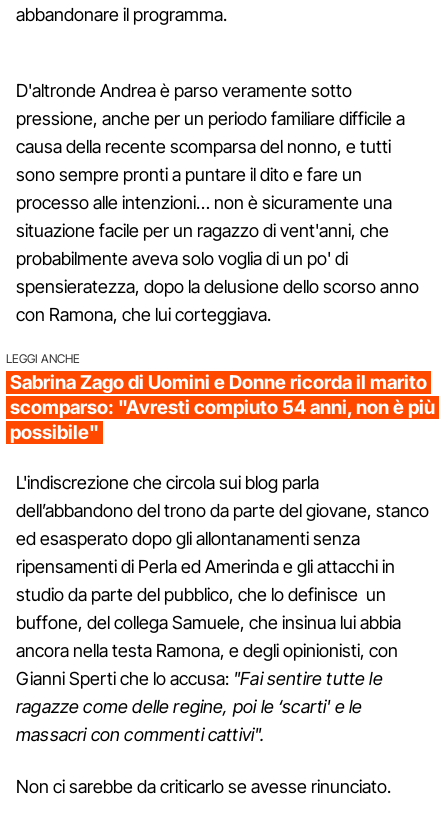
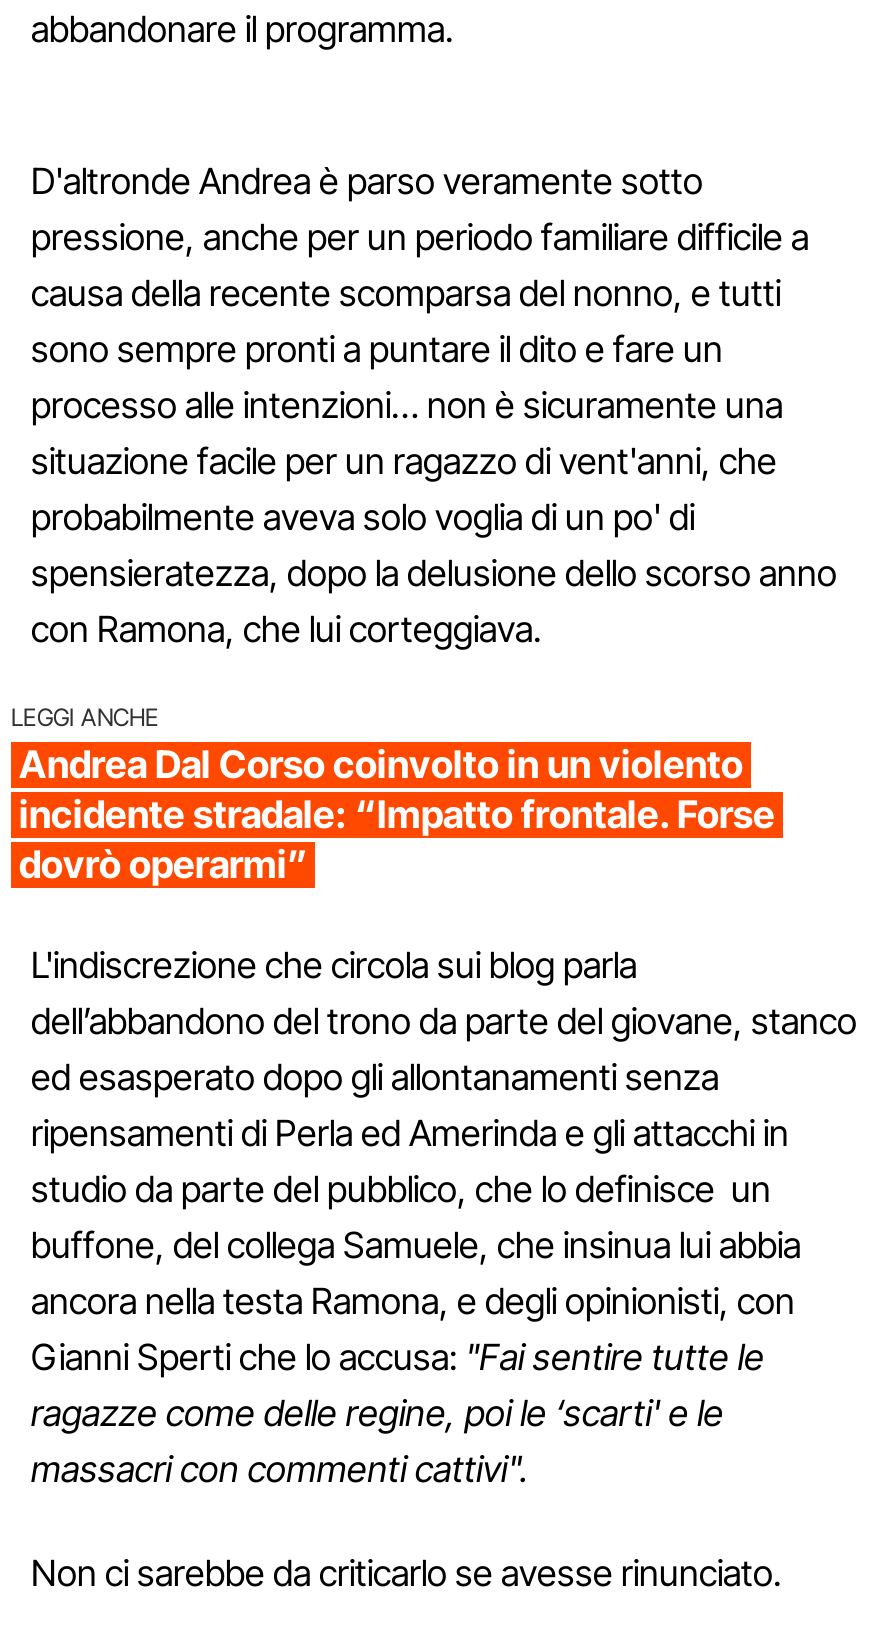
- Sabrina Zago di Uomini e Donne ricorda il marito
- scomparso: "Avresti compiuto 54 anni, non è più
- possibile"
+ Andrea Dal Corso coinvolto in un violento
+ incidente stradale: “Impatto frontale. Forse
+ dovrò operarmi”
